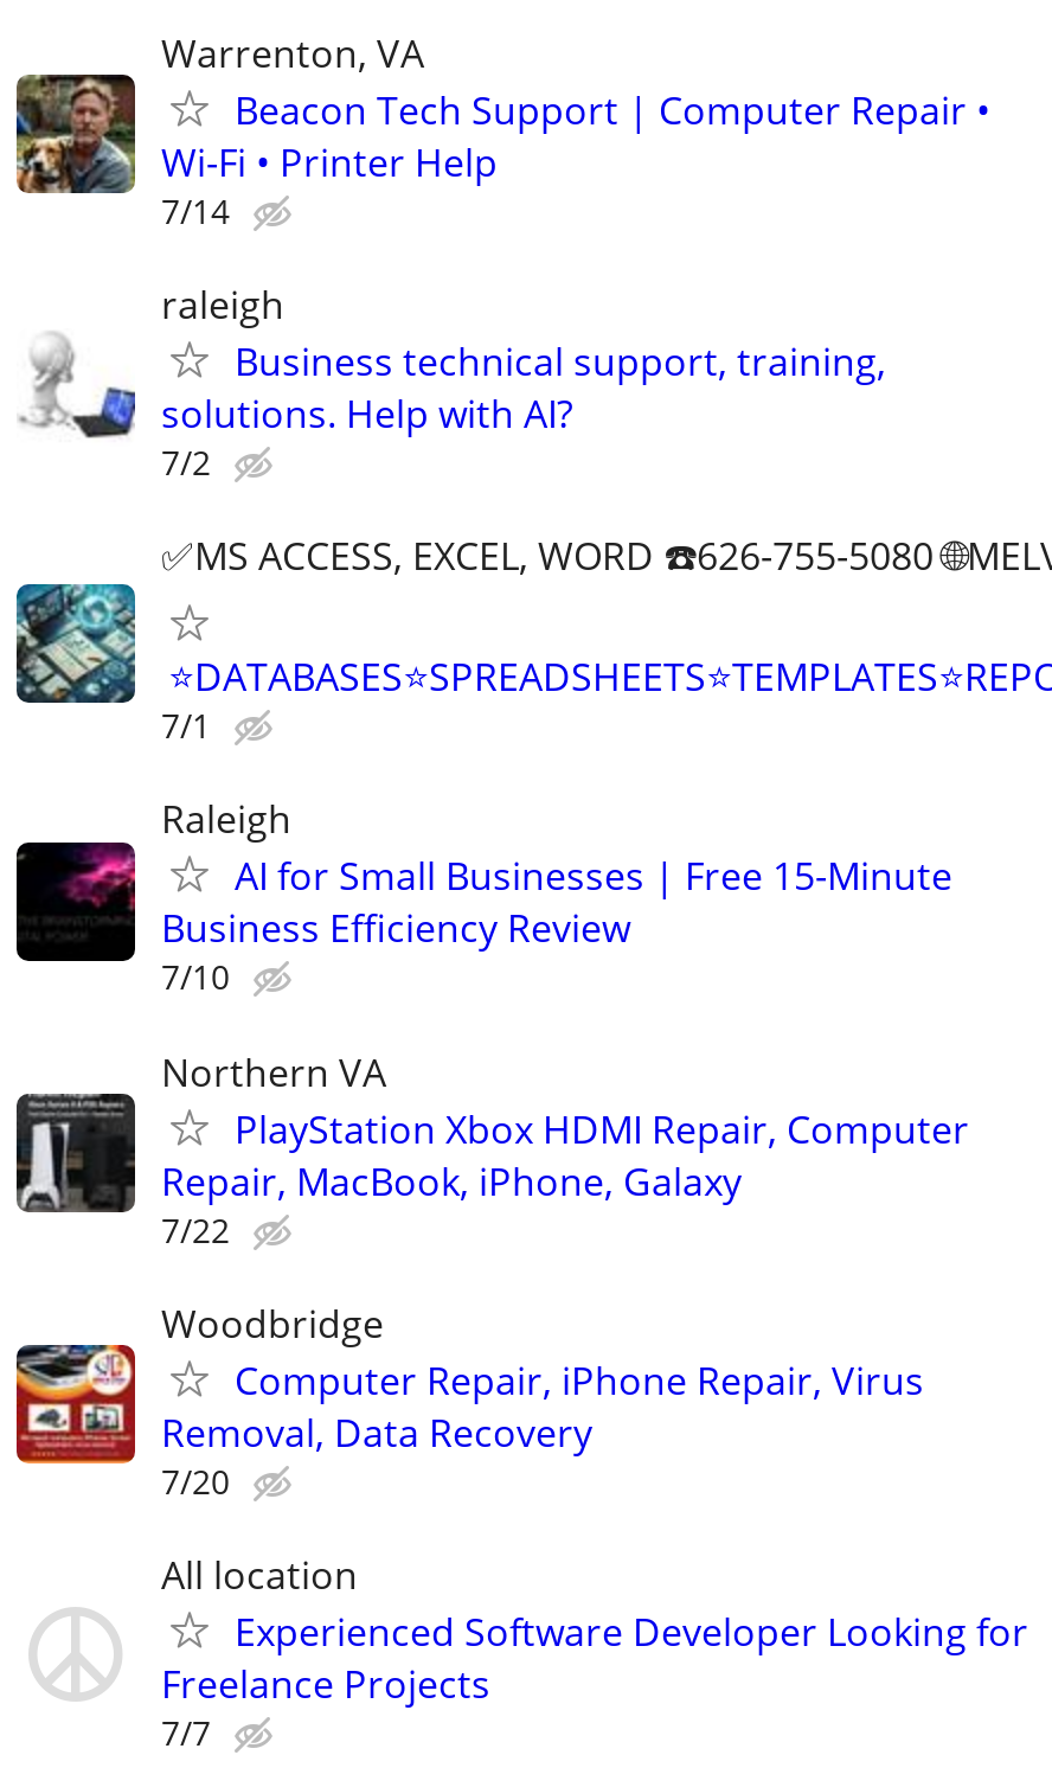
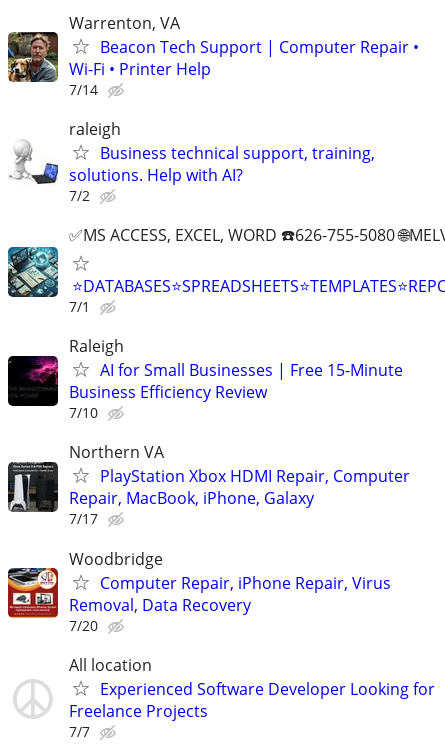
- 7/22
+ 7/17
